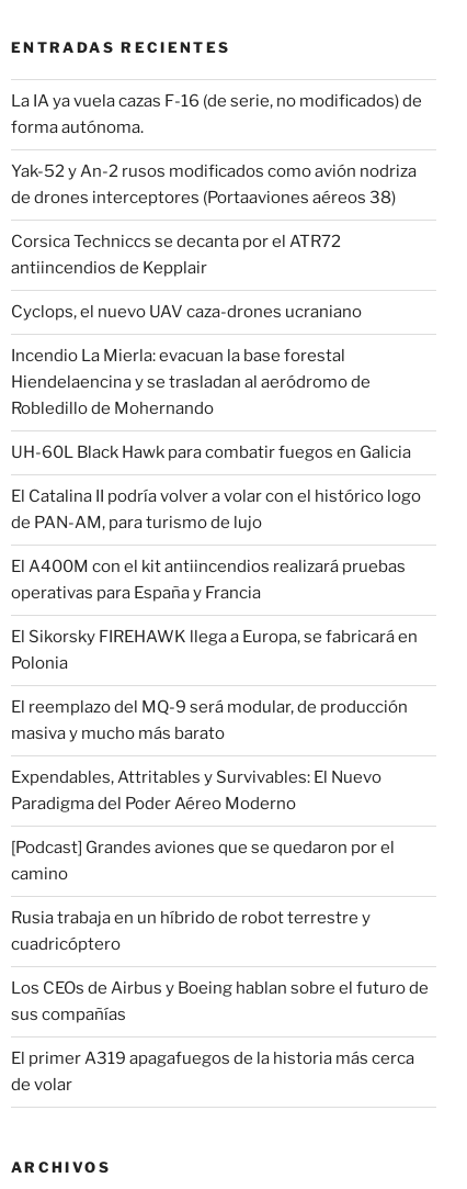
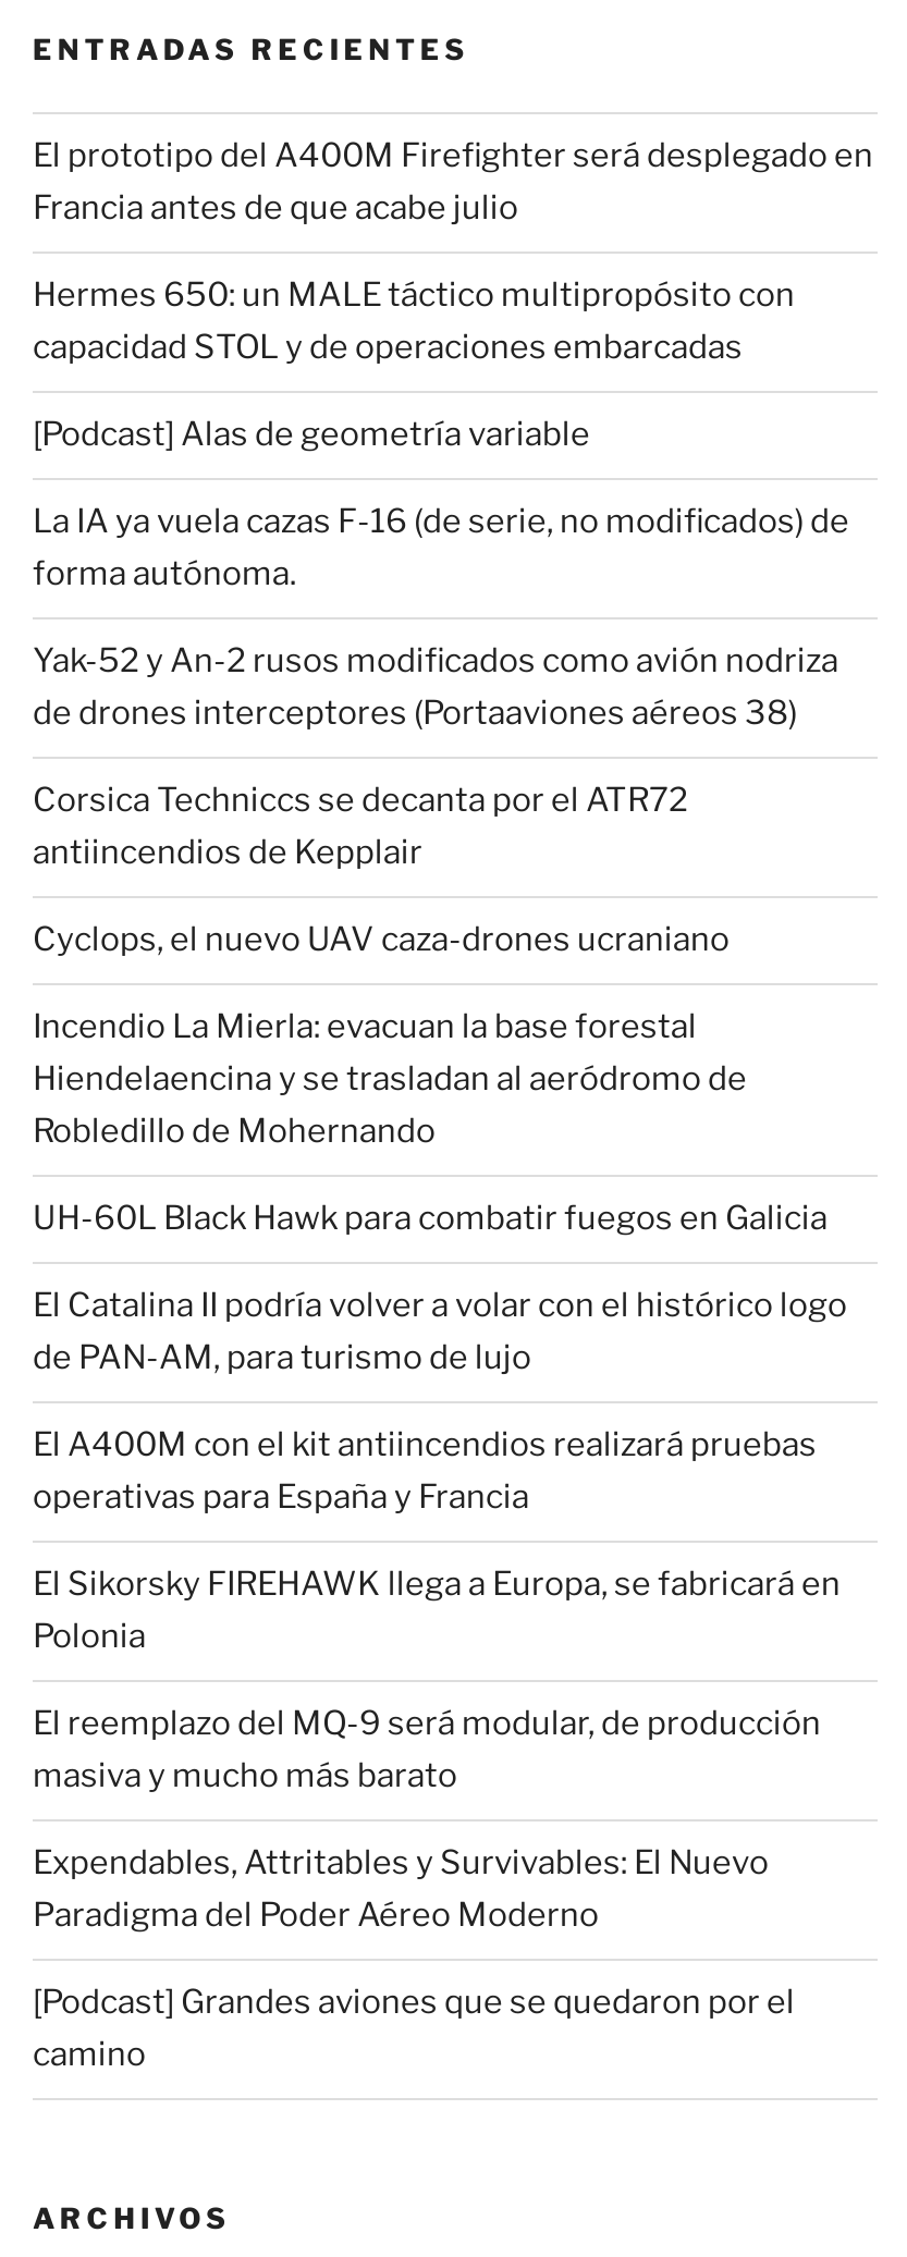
+ El prototipo del A400M Firefighter será desplegado en
+ Francia antes de que acabe julio
+ Hermes 650: un MALE táctico multipropósito con
+ capacidad STOL y de operaciones embarcadas
+ [Podcast] Alas de geometría variable

moved down: La IA ya vuela cazas F-16 (de serie, no modificados) de | forma autónoma. | Yak-52 y An-2 rusos modificados como avión nodriza | ... | [Podcast] Grandes aviones que se quedaron por el | camino

- Rusia trabaja en un híbrido de robot terrestre y
- cuadricóptero
- Los CEOs de Airbus y Boeing hablan sobre el futuro de
- sus compañías
- El primer A319 apagafuegos de la historia más cerca
- de volar
